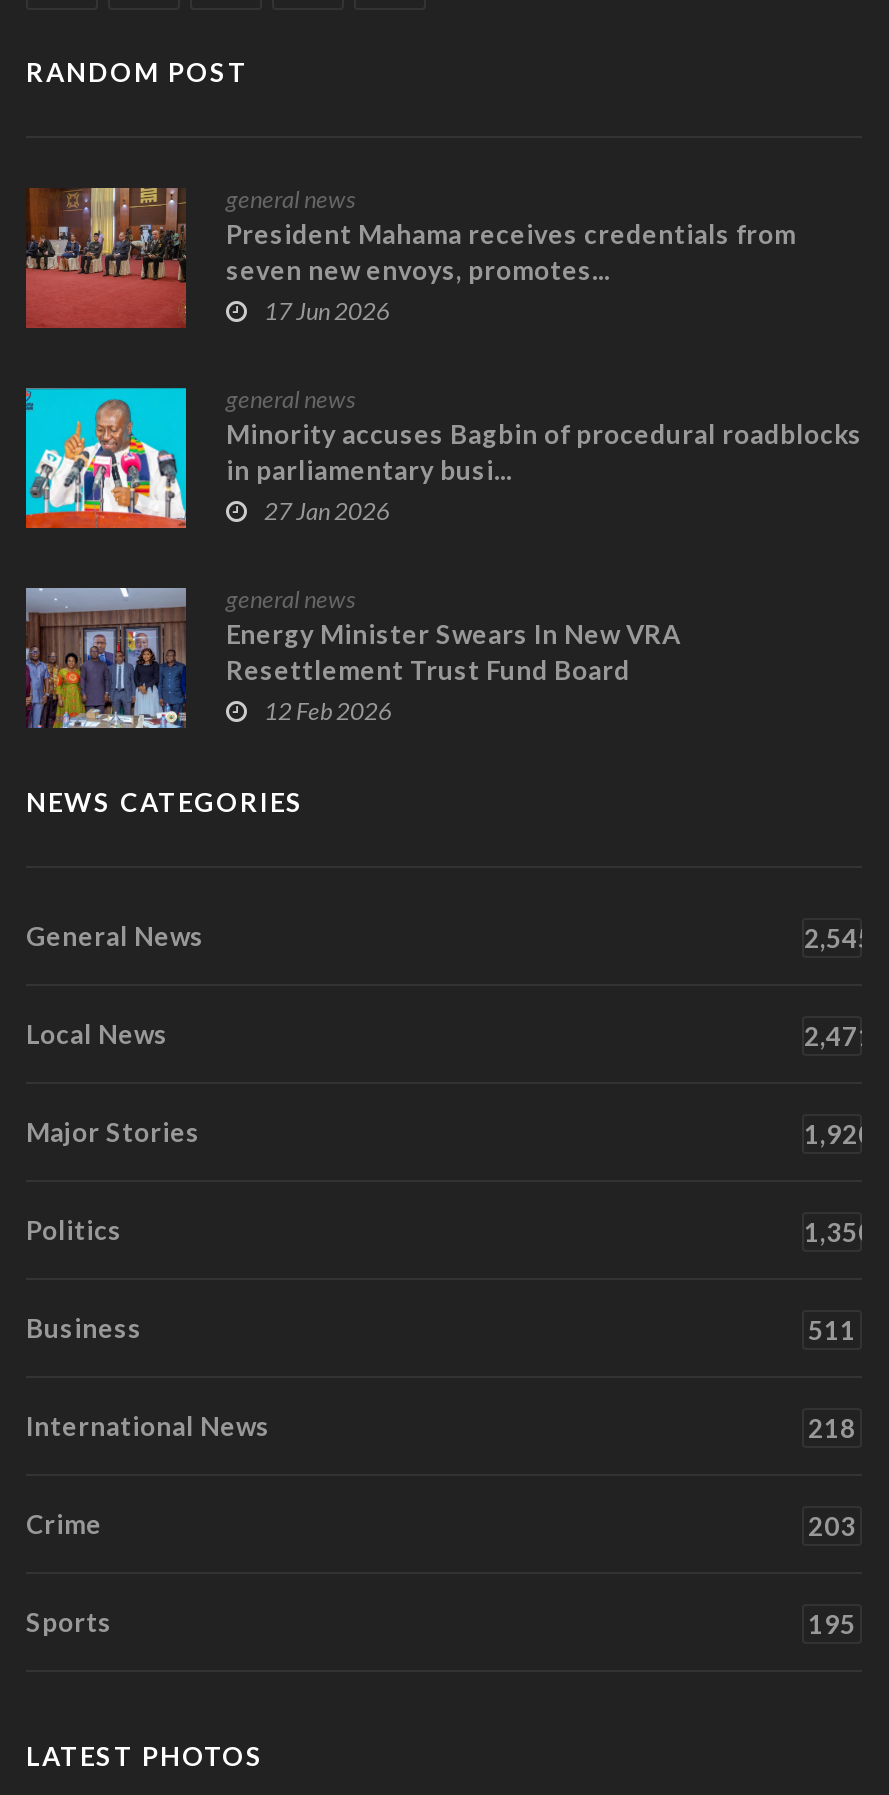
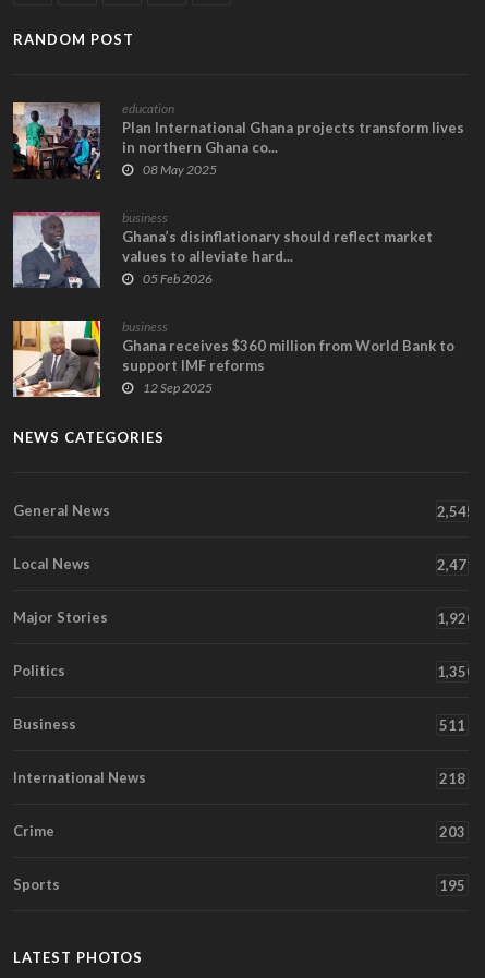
- [image]
- general news
- President Mahama receives credentials from
- seven new envoys, promotes...
- 17 Jun 2026
+ [image]
+ education
+ Plan International Ghana projects transform lives
+ in northern Ghana co...
+ 08 May 2025

- [image]
- general news
- Minority accuses Bagbin of procedural roadblocks
- in parliamentary busi...
- 27 Jan 2026
+ [image]
+ business
+ Ghana’s disinflationary should reflect market
+ values to alleviate hard...
+ 05 Feb 2026

- [image]
- general news
- Energy Minister Swears In New VRA
- Resettlement Trust Fund Board
- 12 Feb 2026
+ [image]
+ business
+ Ghana receives $360 million from World Bank to
+ support IMF reforms
+ 12 Sep 2025
